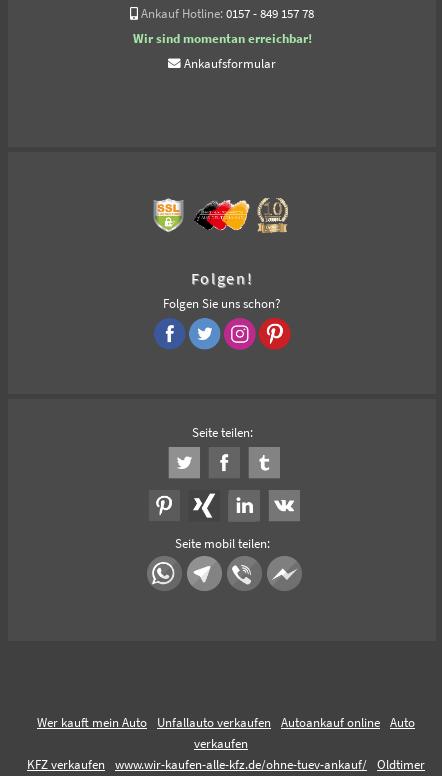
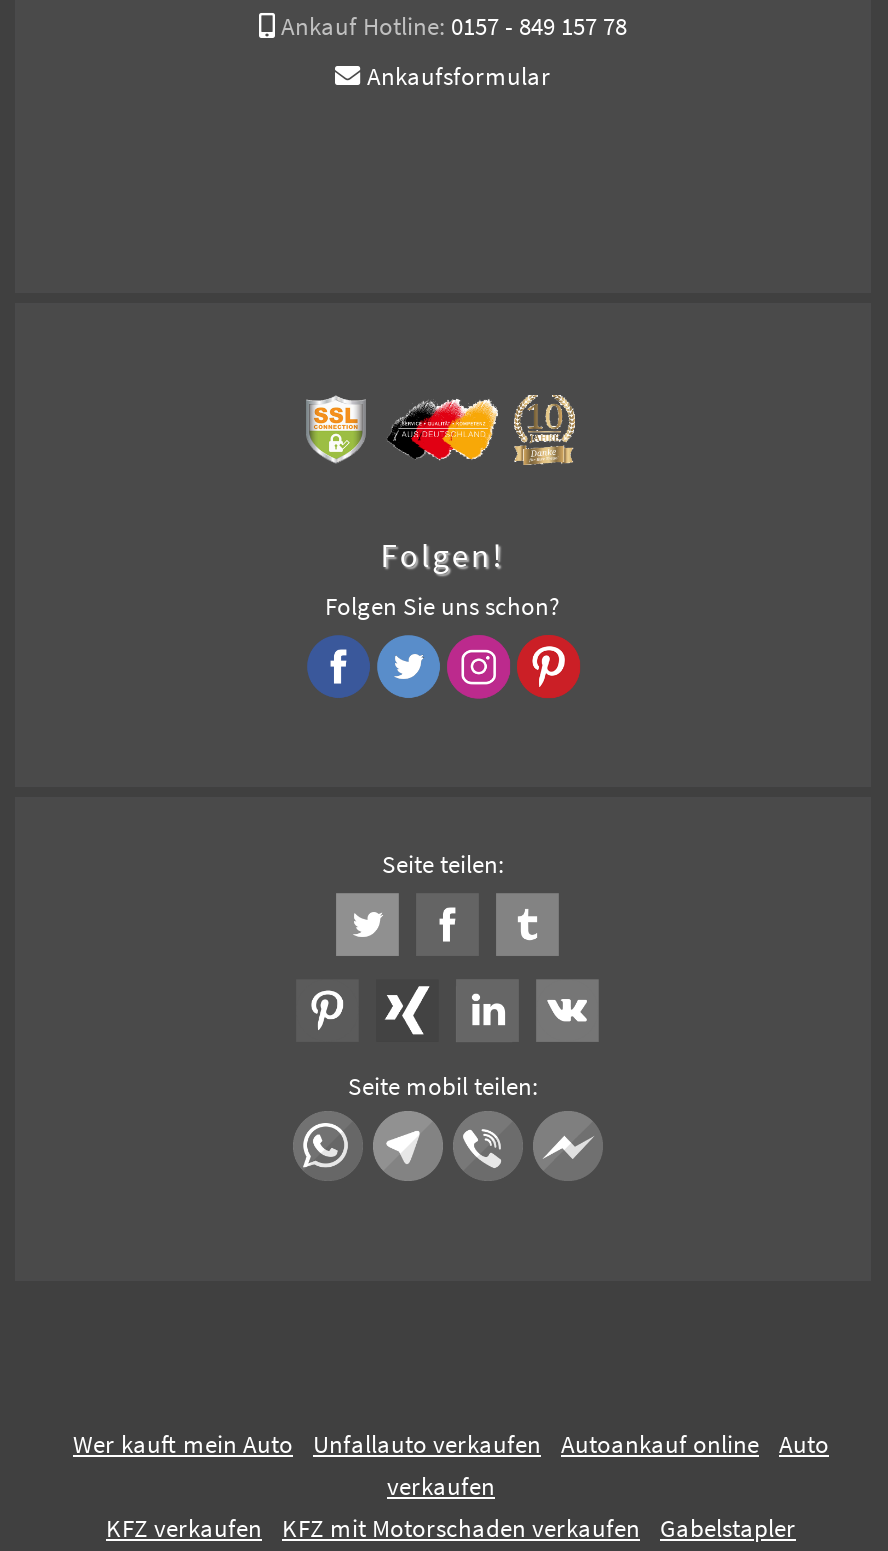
- Wir sind momentan erreichbar!

moved up: Ankaufsformular

- www.wir-kaufen-alle-kfz.de/ohne-tuev-ankauf/
- Oldtimer
+ KFZ mit Motorschaden verkaufen
+ Gabelstapler
